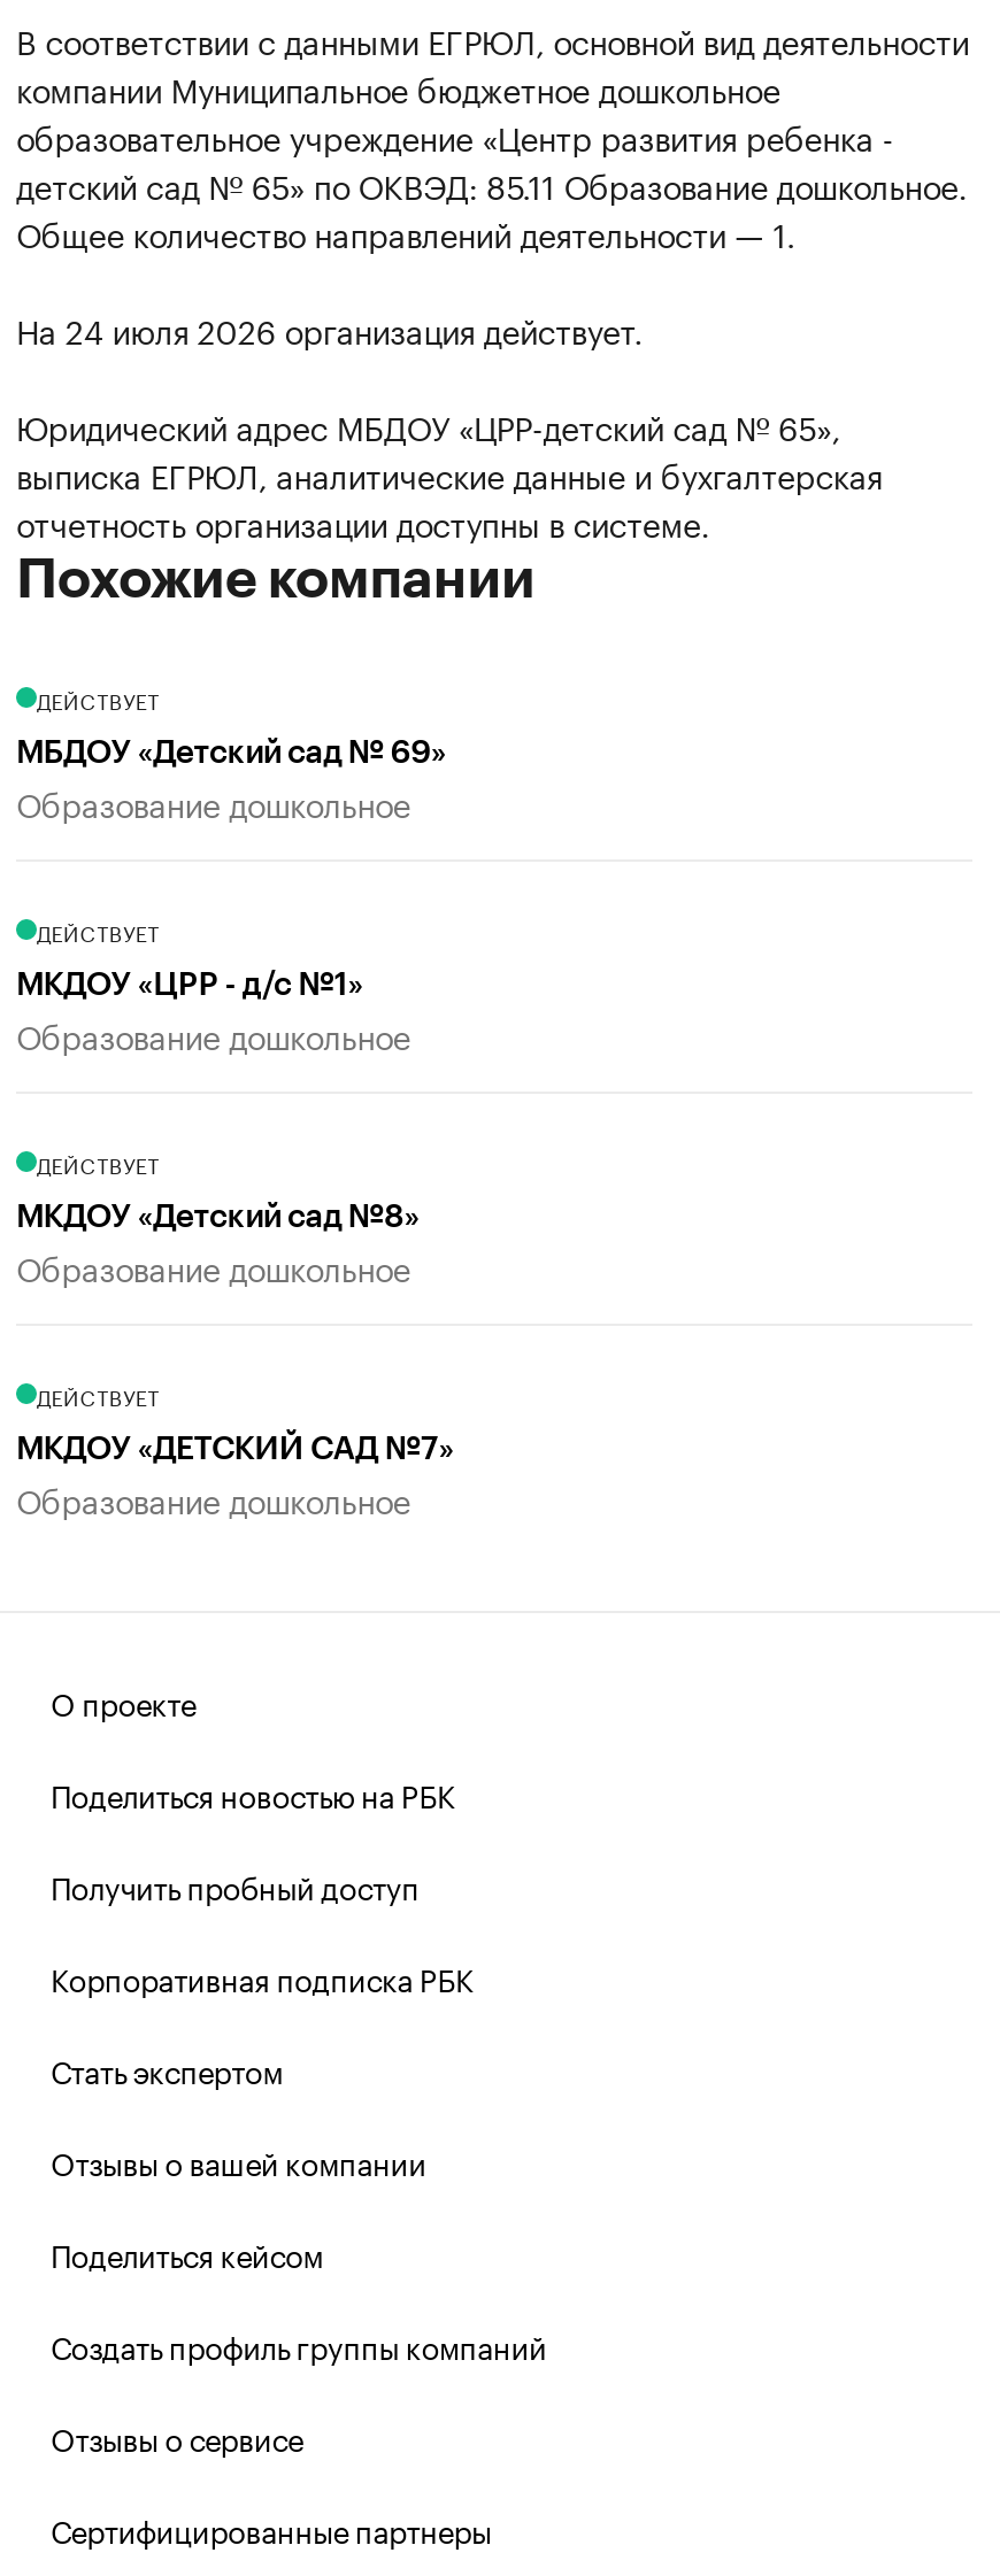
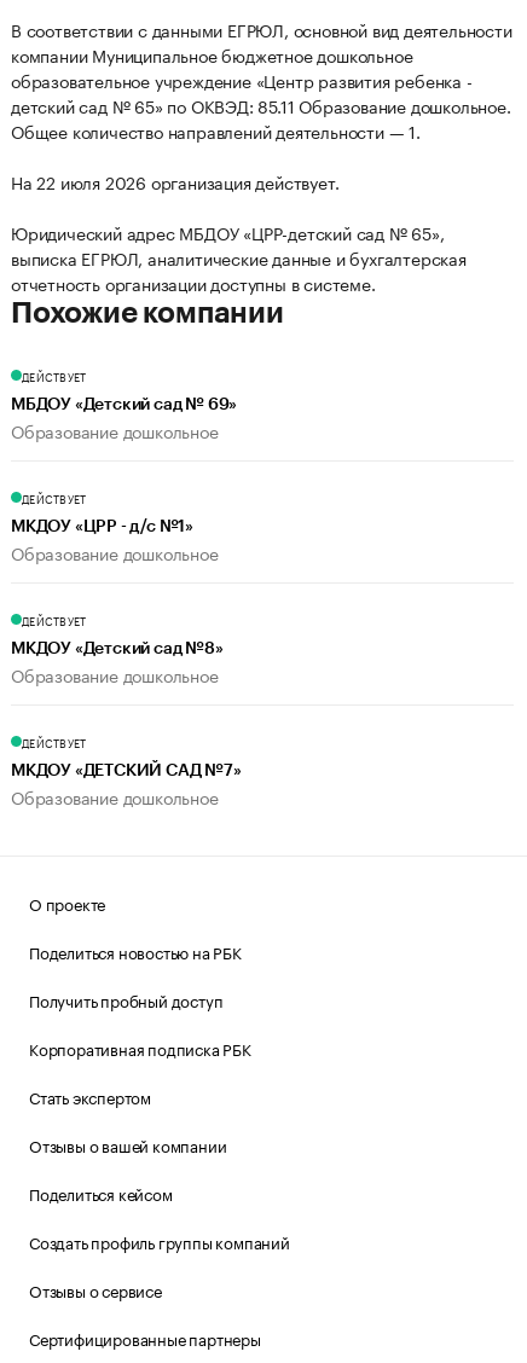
- На 24 июля 2026 организация действует.
+ На 22 июля 2026 организация действует.
